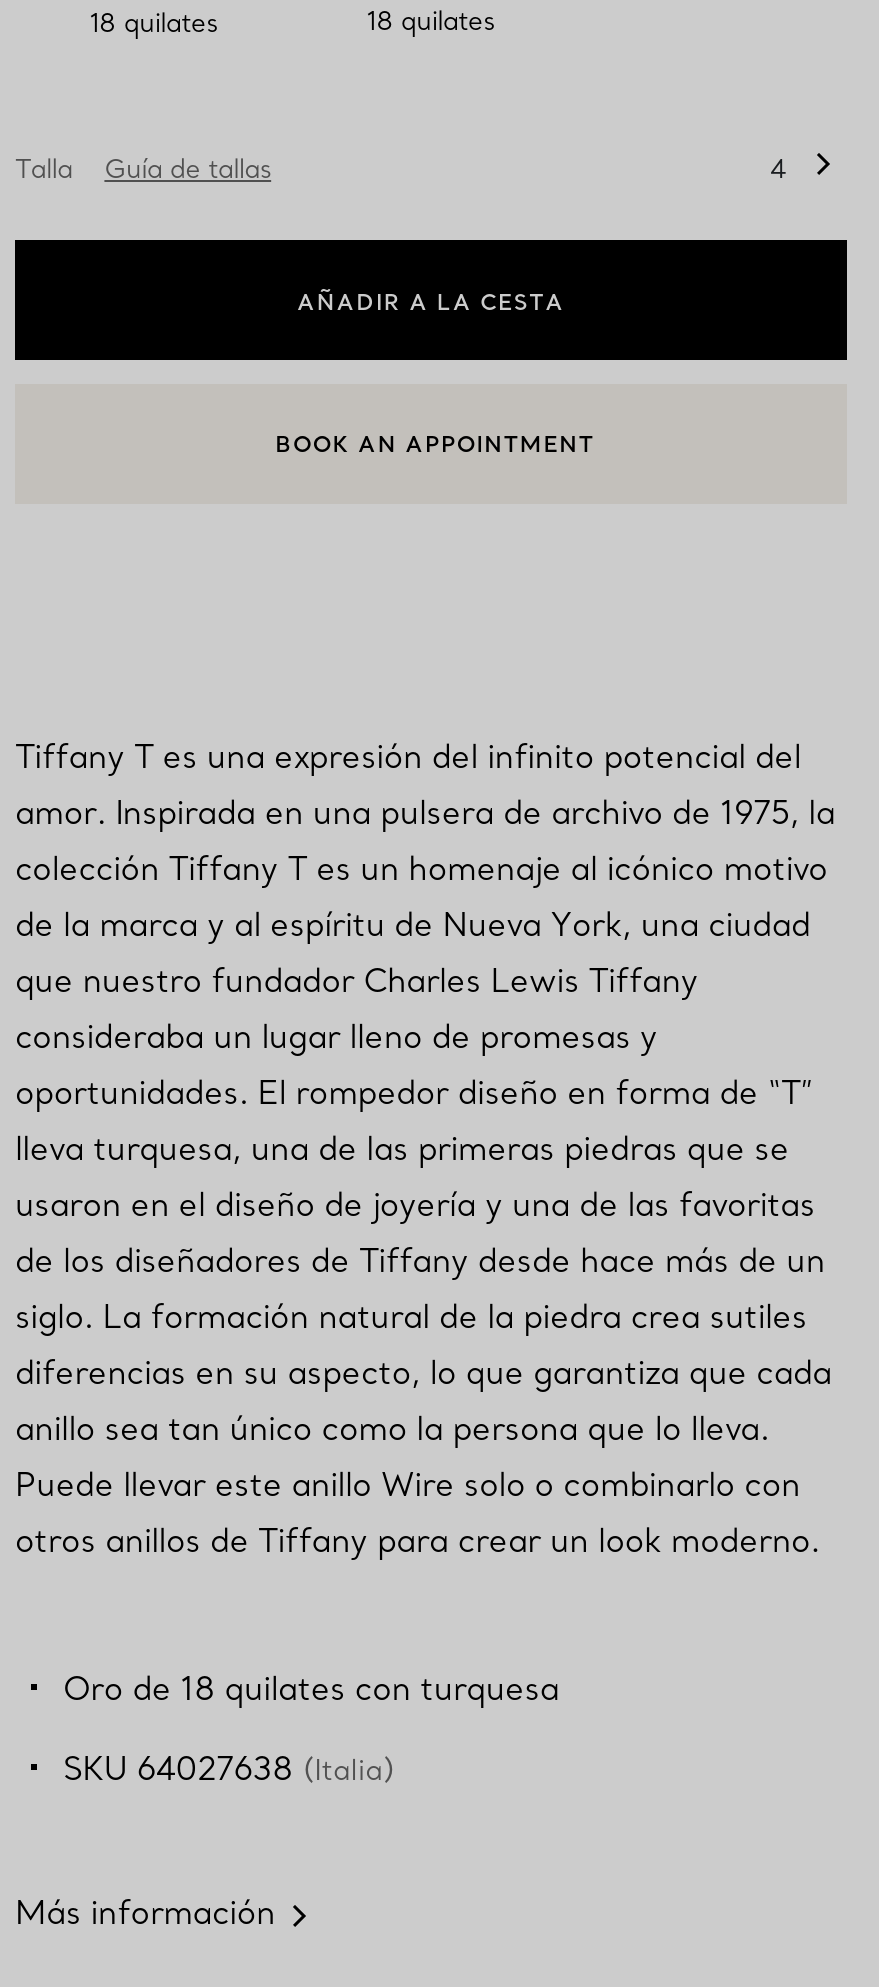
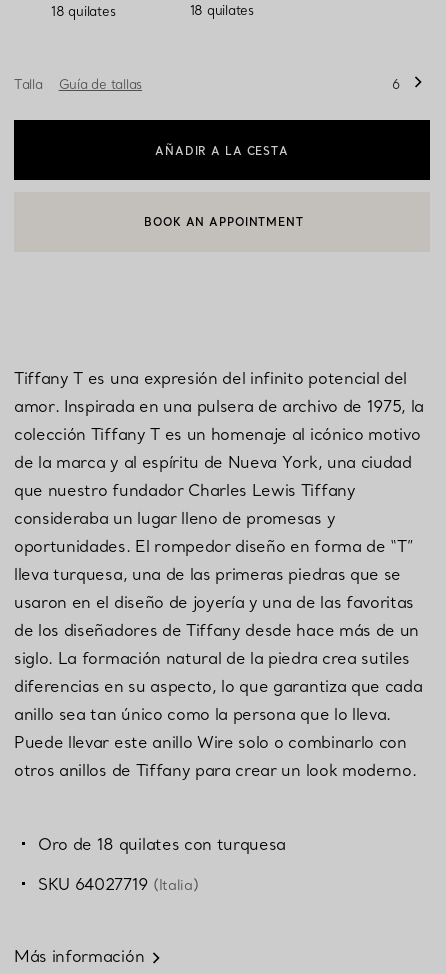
- 4
+ 6

- SKU 64027638 (Italia)
+ SKU 64027719 (Italia)
